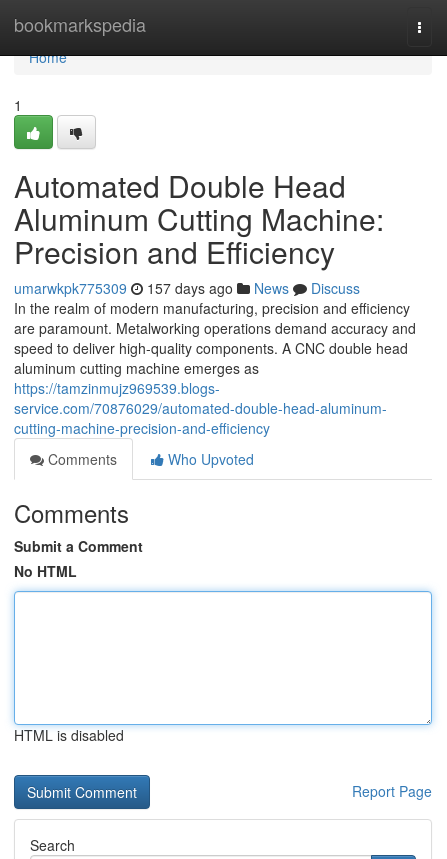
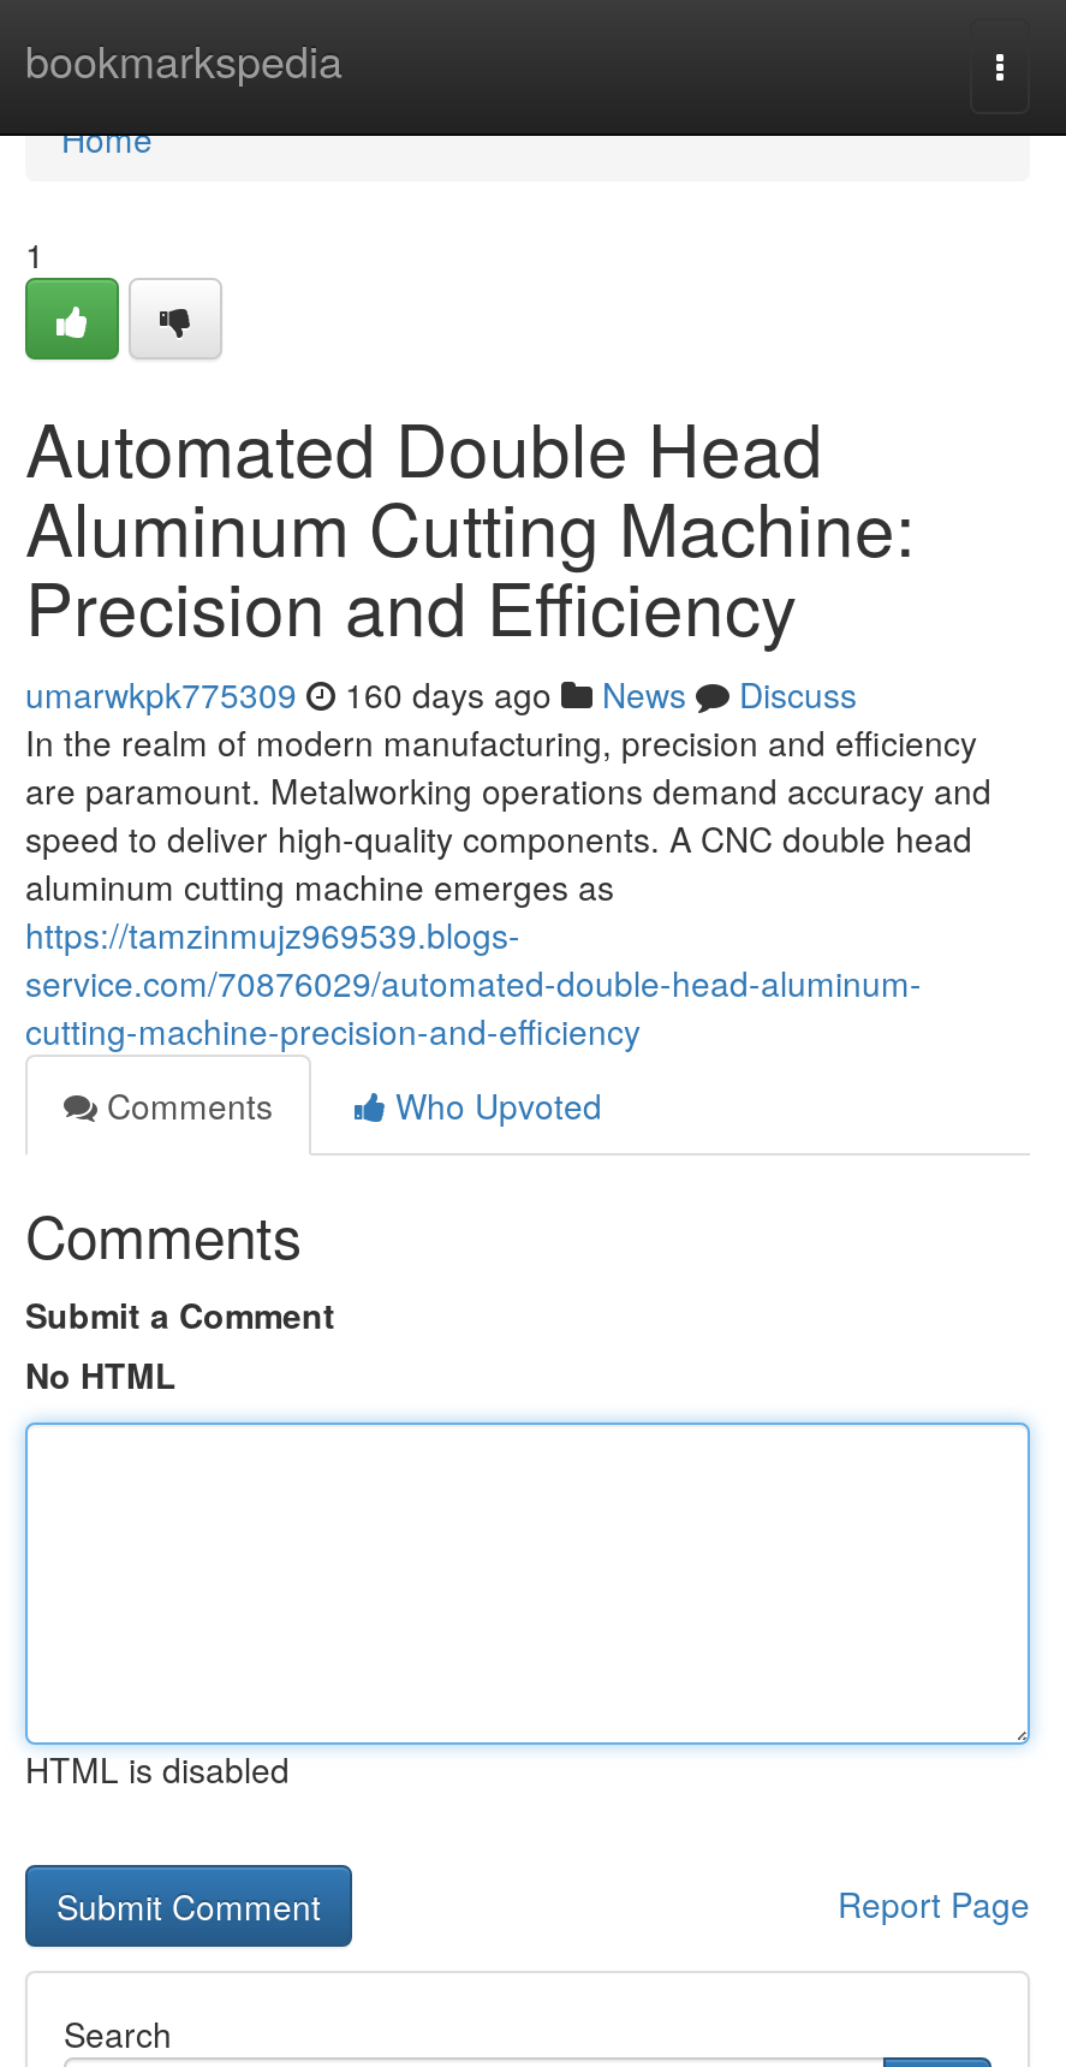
- umarwkpk775309 157 days ago News Discuss
+ umarwkpk775309 160 days ago News Discuss
